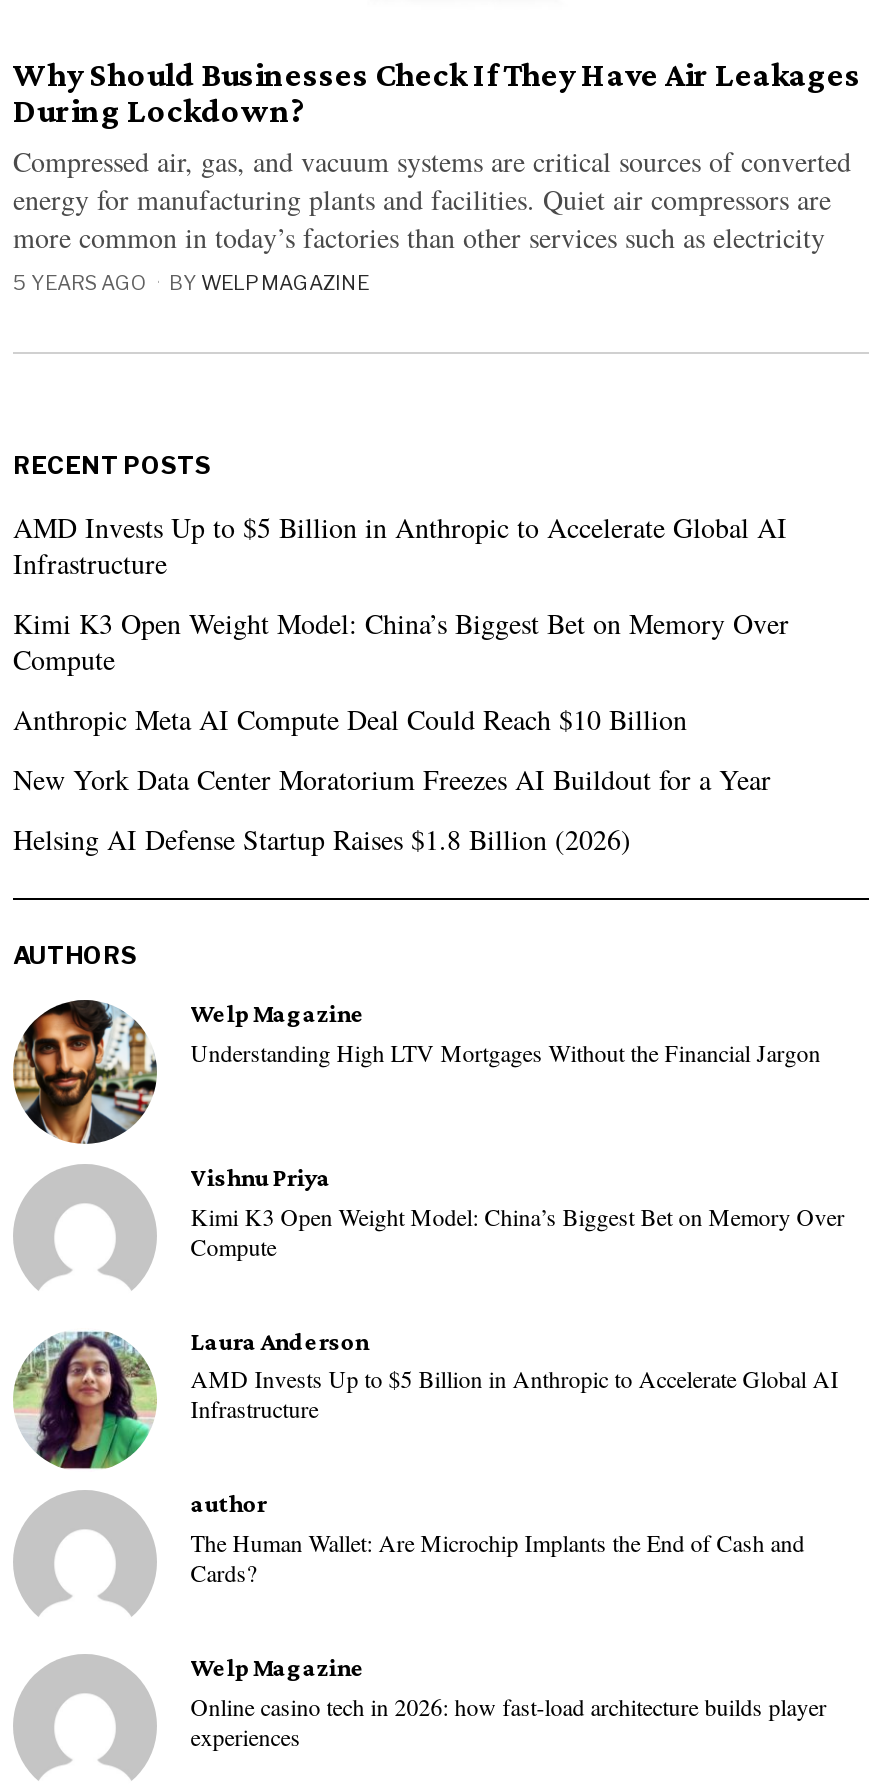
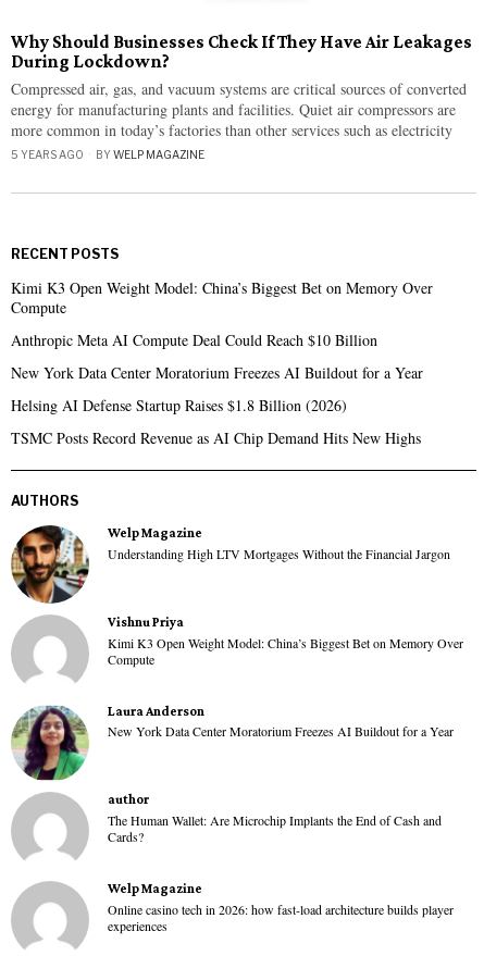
- AMD Invests Up to $5 Billion in Anthropic to Accelerate Global AI
- Infrastructure

moved up: Kimi K3 Open Weight Model: China’s Biggest Bet on Memory Over | Compute | Anthropic Meta AI Compute Deal Could Reach $10 Billion | New York Data Center Moratorium Freezes AI Buildout for a Year | Helsing AI Defense Startup Raises $1.8 Billion (2026)

+ TSMC Posts Record Revenue as AI Chip Demand Hits New Highs

- AMD Invests Up to $5 Billion in Anthropic to Accelerate Global AI
- Infrastructure
+ New York Data Center Moratorium Freezes AI Buildout for a Year
